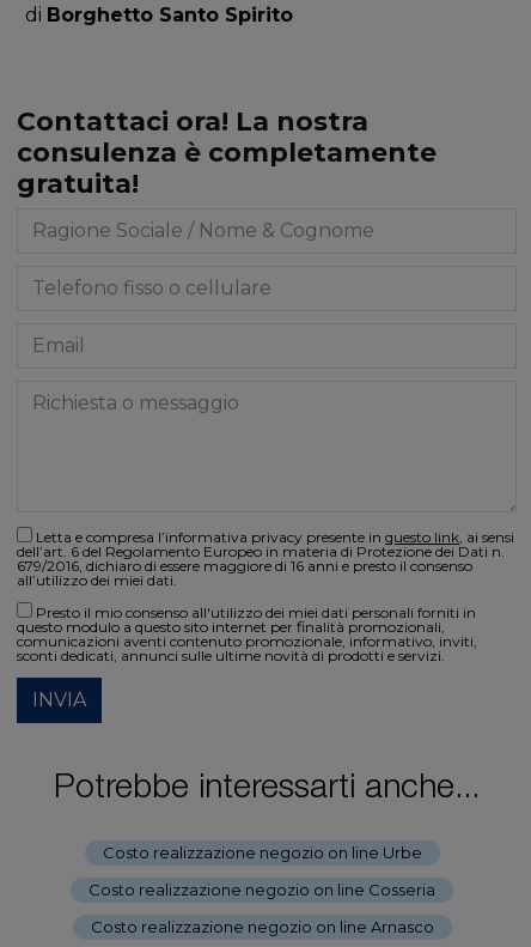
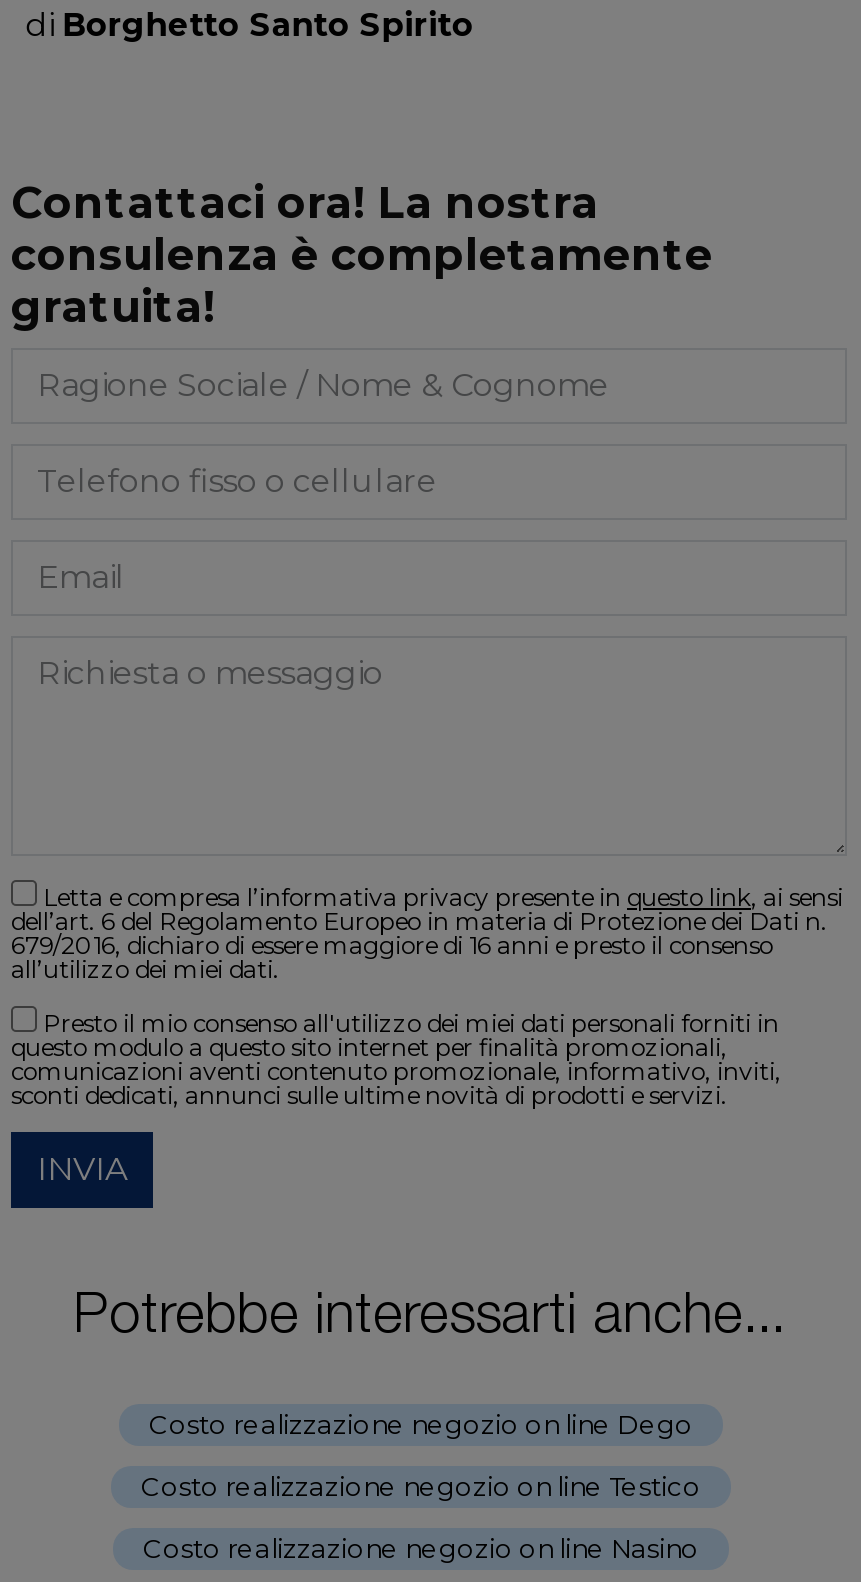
- Costo realizzazione negozio on line Urbe
+ Costo realizzazione negozio on line Dego

- Costo realizzazione negozio on line Cosseria
+ Costo realizzazione negozio on line Testico

- Costo realizzazione negozio on line Arnasco
+ Costo realizzazione negozio on line Nasino
